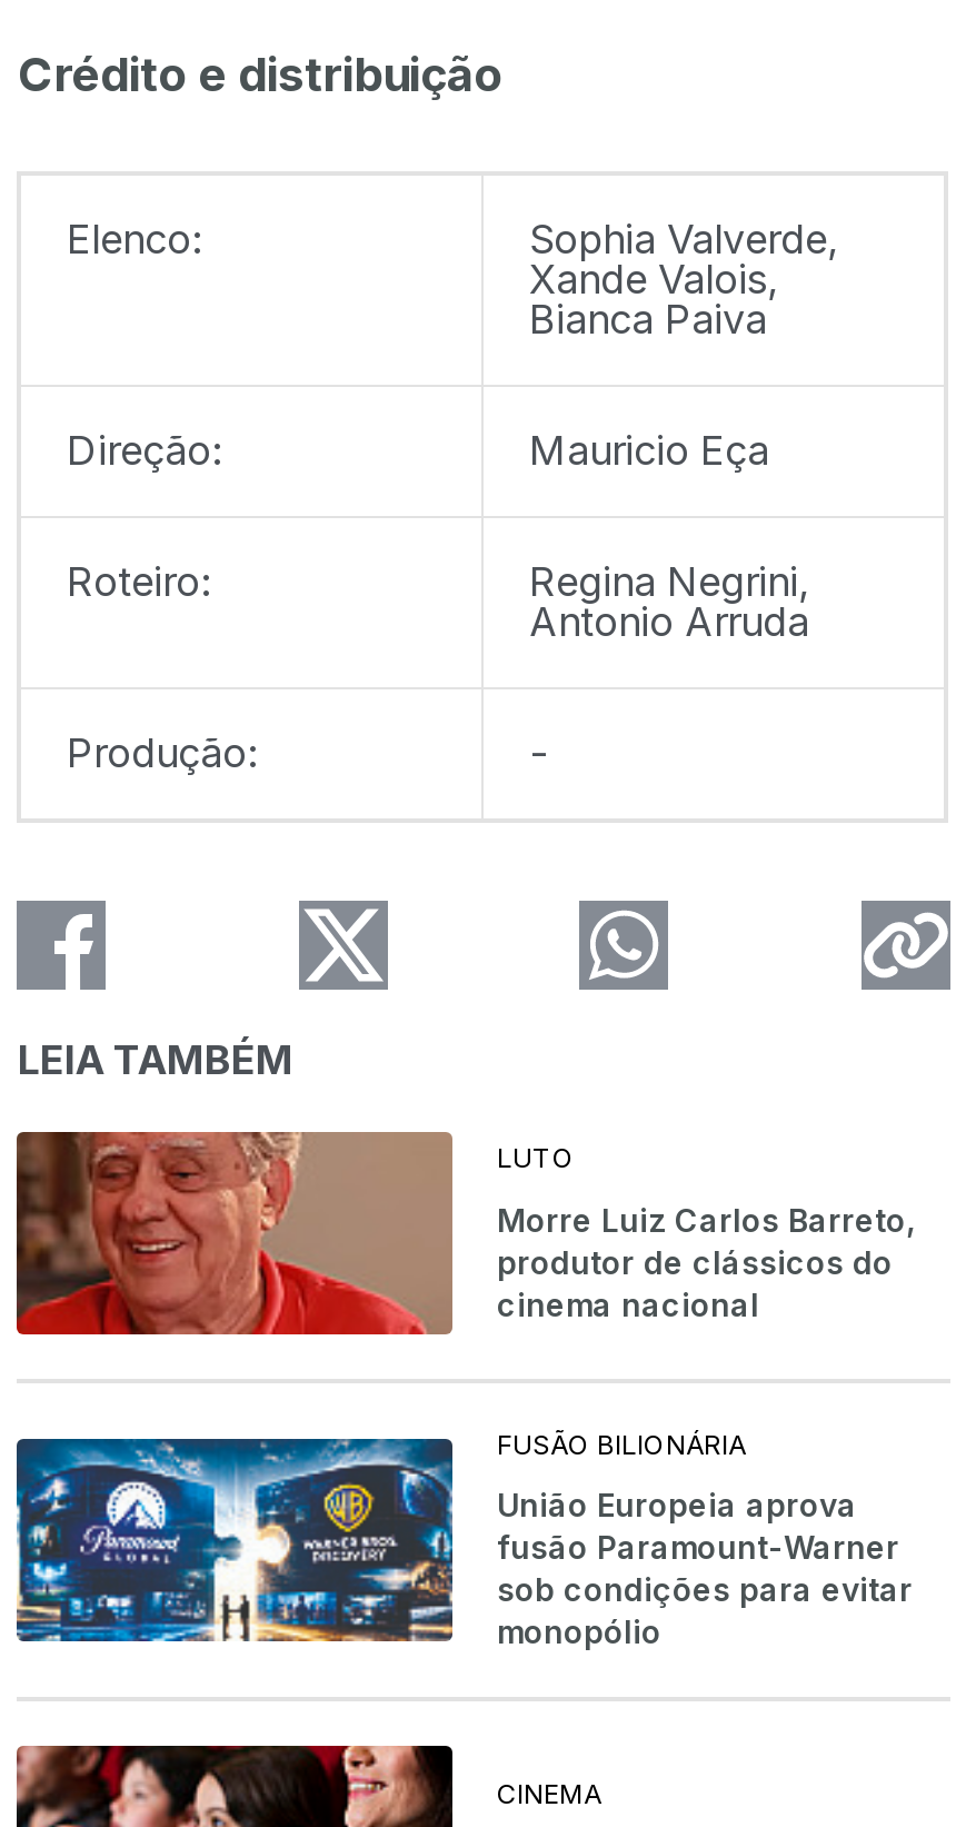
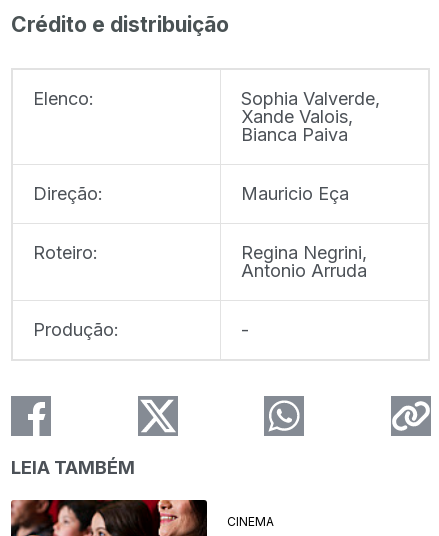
- [image]
- LUTO
- Morre Luiz Carlos Barreto,
- produtor de clássicos do
- cinema nacional

- [image]
- FUSÃO BILIONÁRIA
- União Europeia aprova
- fusão Paramount-Warner
- sob condições para evitar
- monopólio
